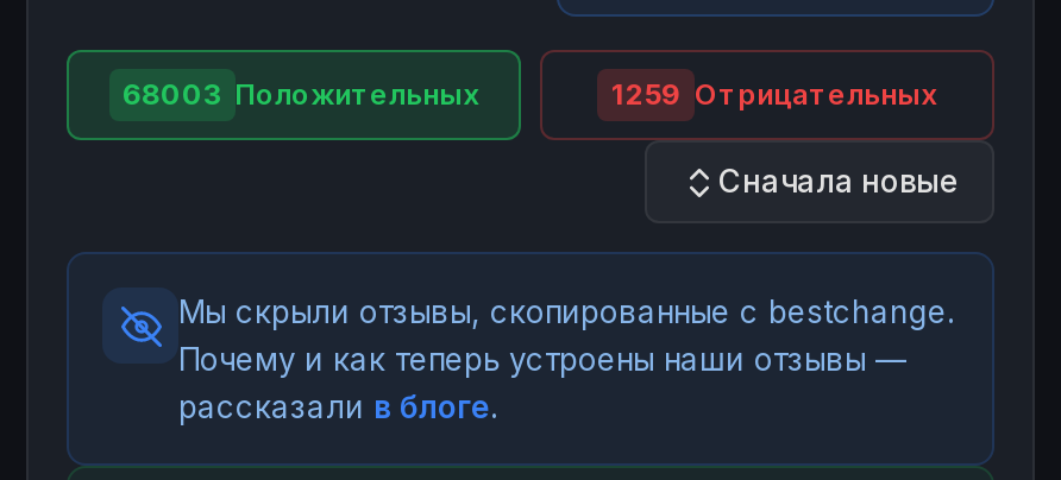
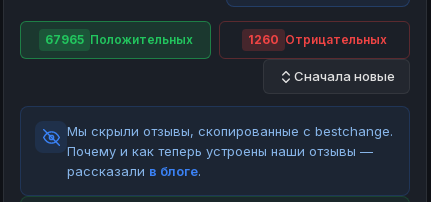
- 68003 Положительных
+ 67965 Положительных

- 1259 Отрицательных
+ 1260 Отрицательных
